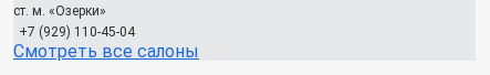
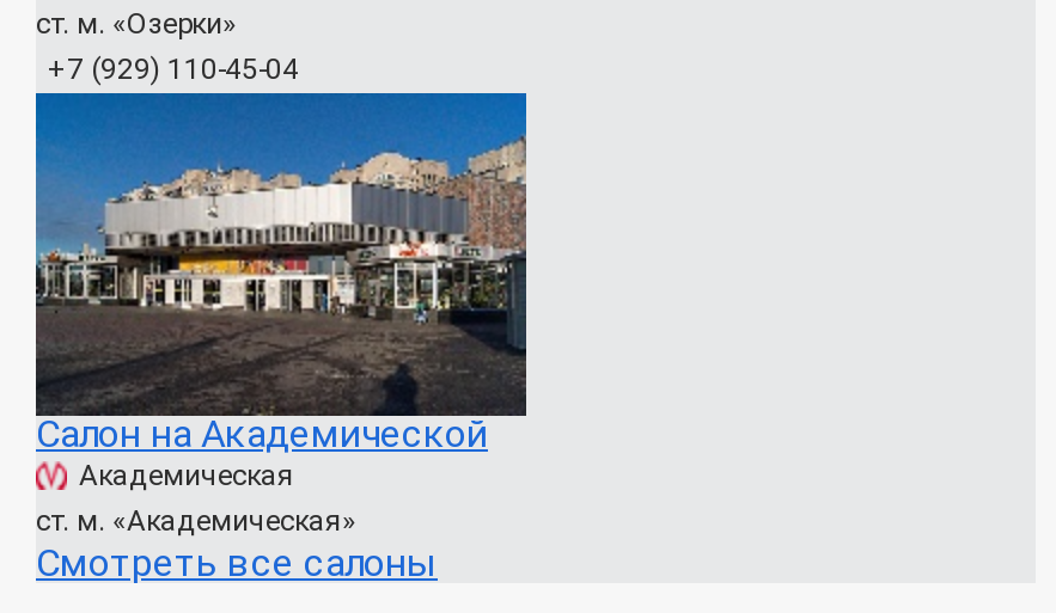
+ [image]
+ Салон на Академической
+ Академическая
+ ст. м. «Академическая»
